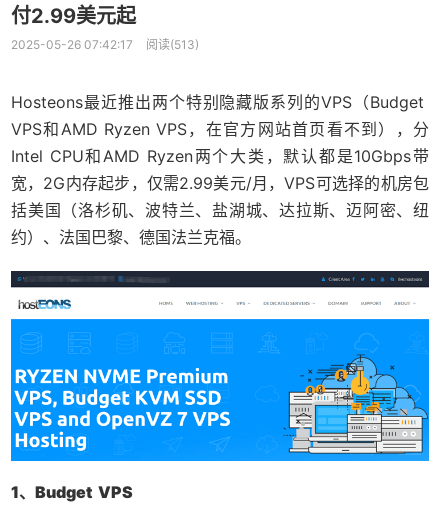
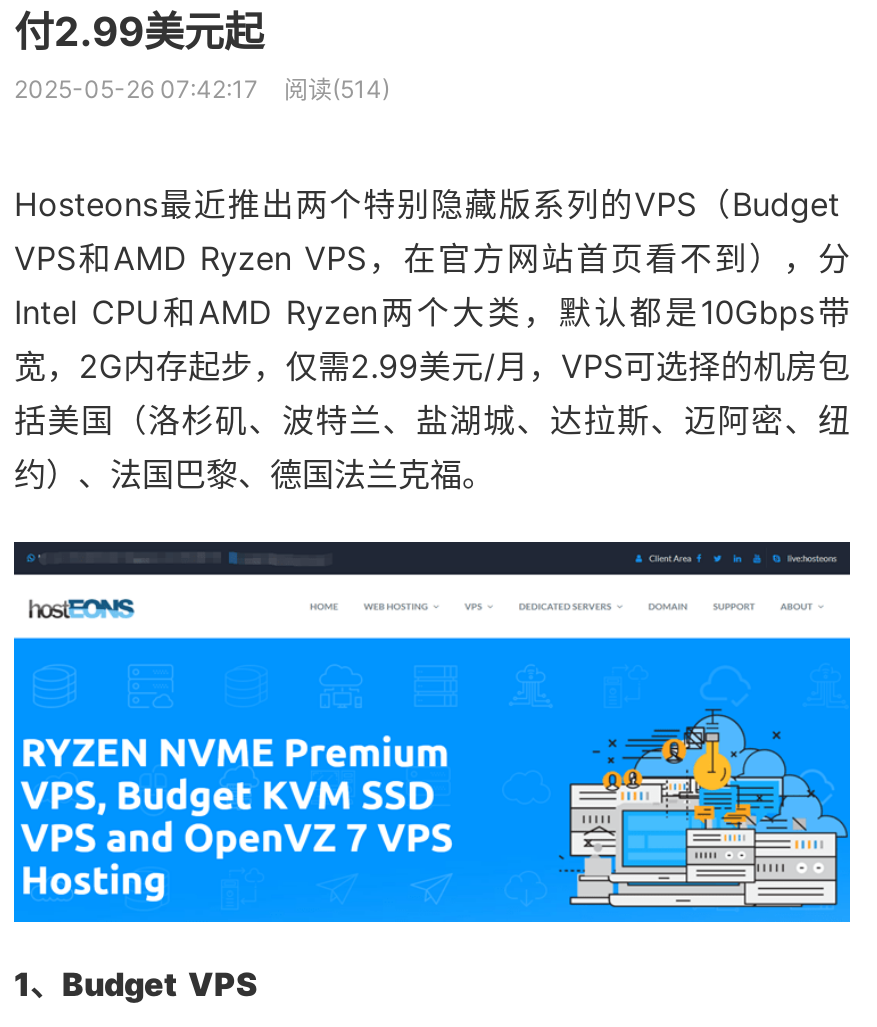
- 2025-05-26 07:42:17 阅读(513)
+ 2025-05-26 07:42:17 阅读(514)
